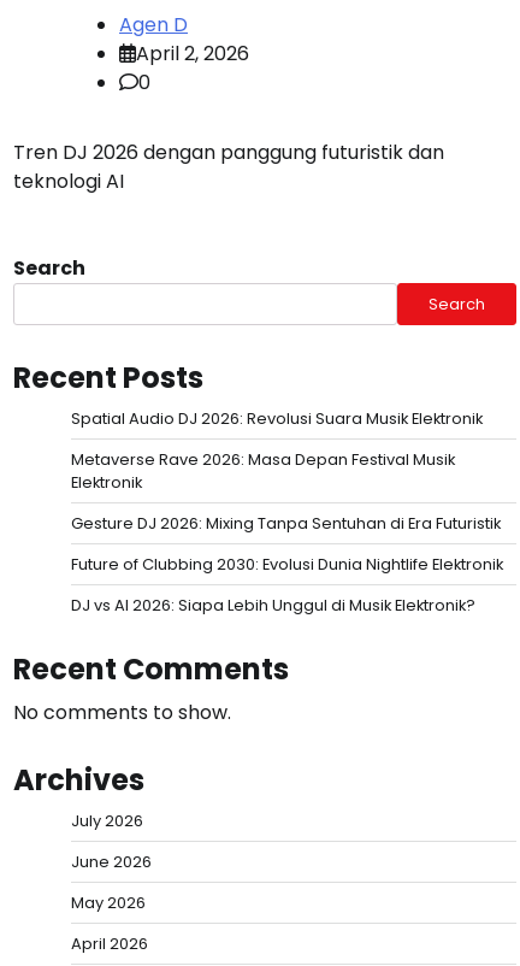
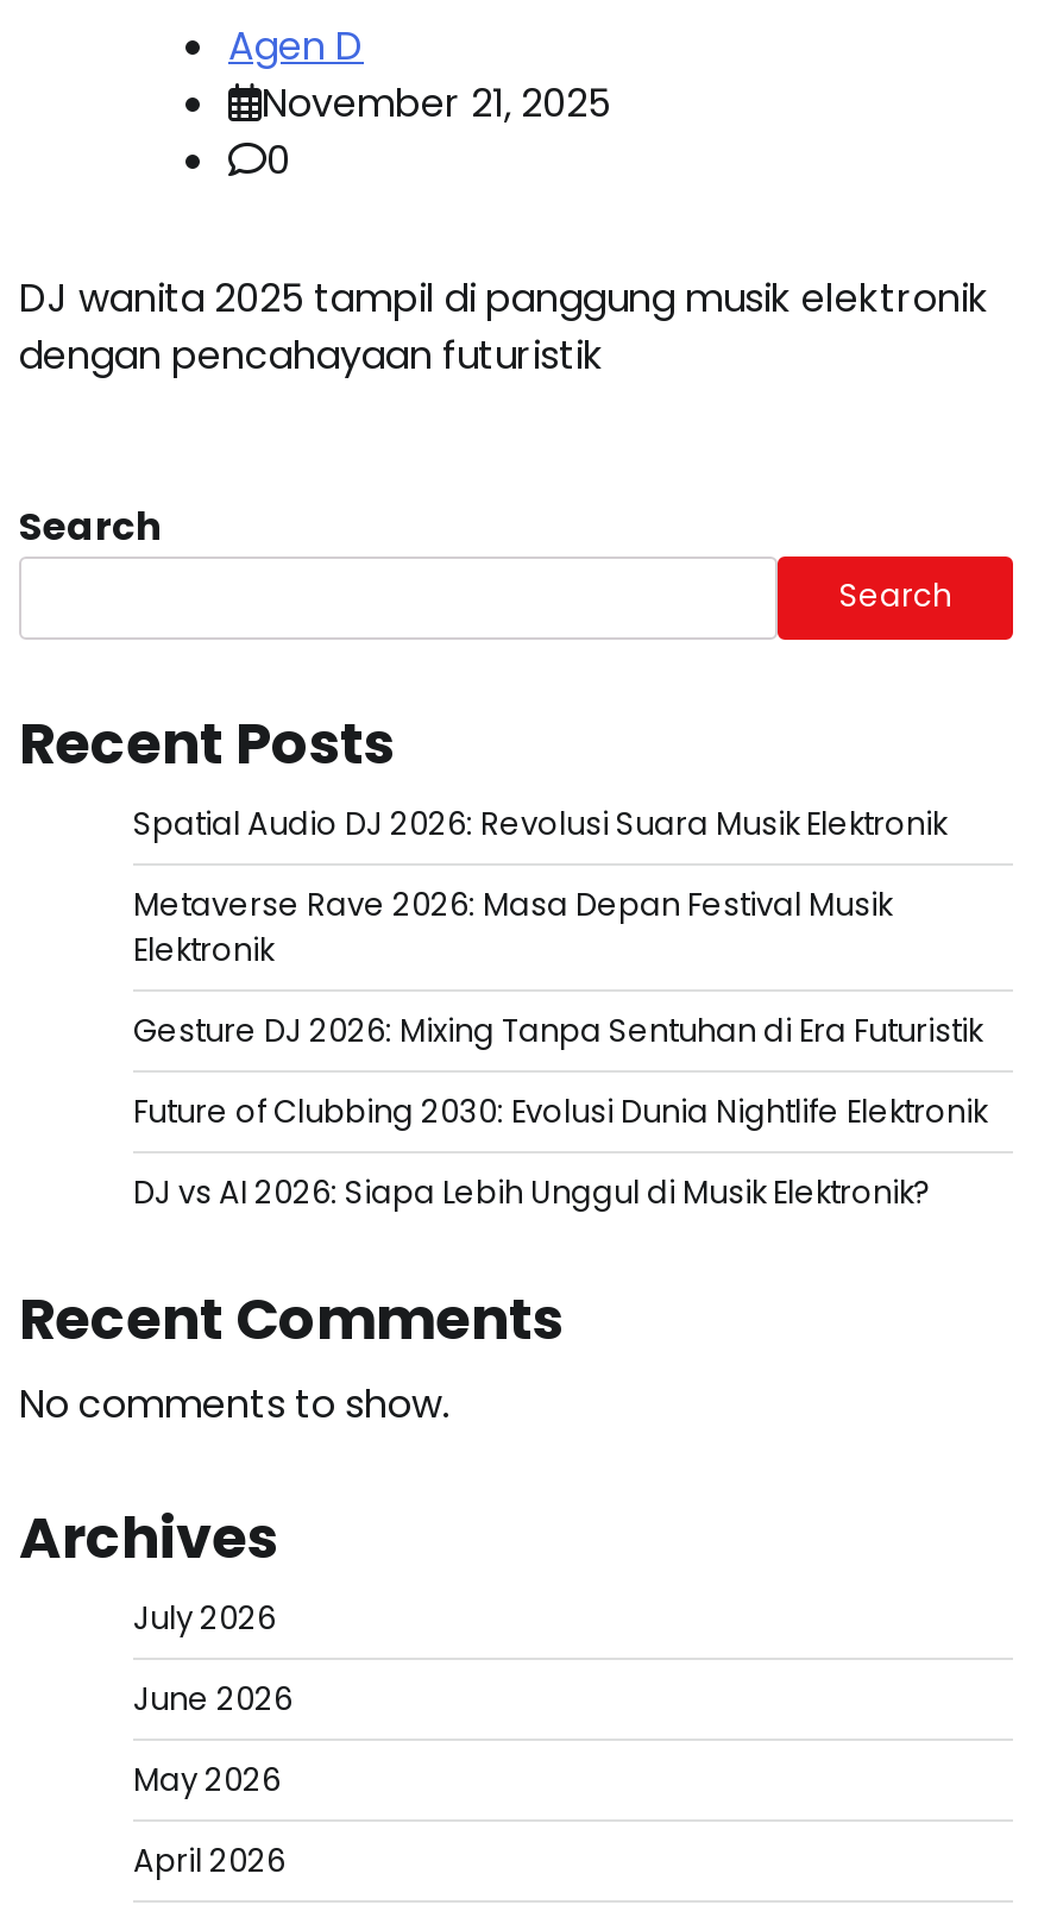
- April 2, 2026
+ November 21, 2025

- Tren DJ 2026 dengan panggung futuristik dan
- teknologi AI
+ DJ wanita 2025 tampil di panggung musik elektronik
+ dengan pencahayaan futuristik
